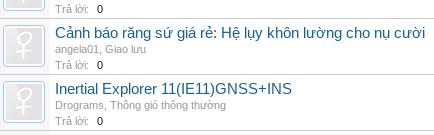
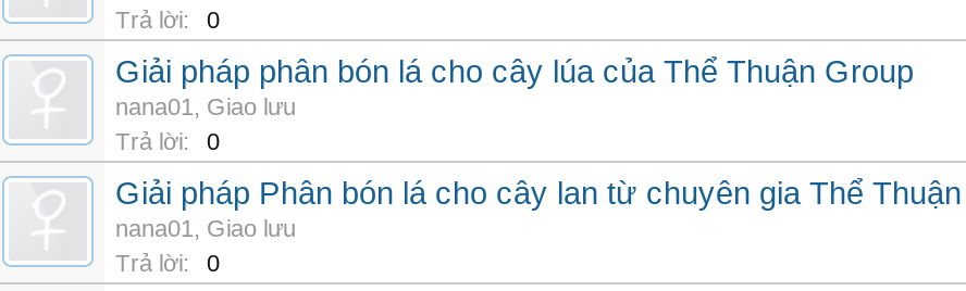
- Cảnh báo răng sứ giá rẻ: Hệ lụy khôn lường cho nụ cười
- angela01, Giao lưu
+ Giải pháp phân bón lá cho cây lúa của Thể Thuận Group
+ nana01, Giao lưu

- Inertial Explorer 11(IE11)GNSS+INS
- Drograms, Thông gió thông thường
+ Giải pháp Phân bón lá cho cây lan từ chuyên gia Thể Thuận
+ nana01, Giao lưu
